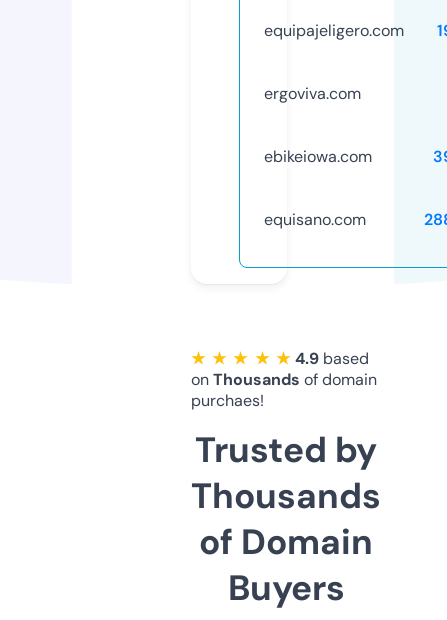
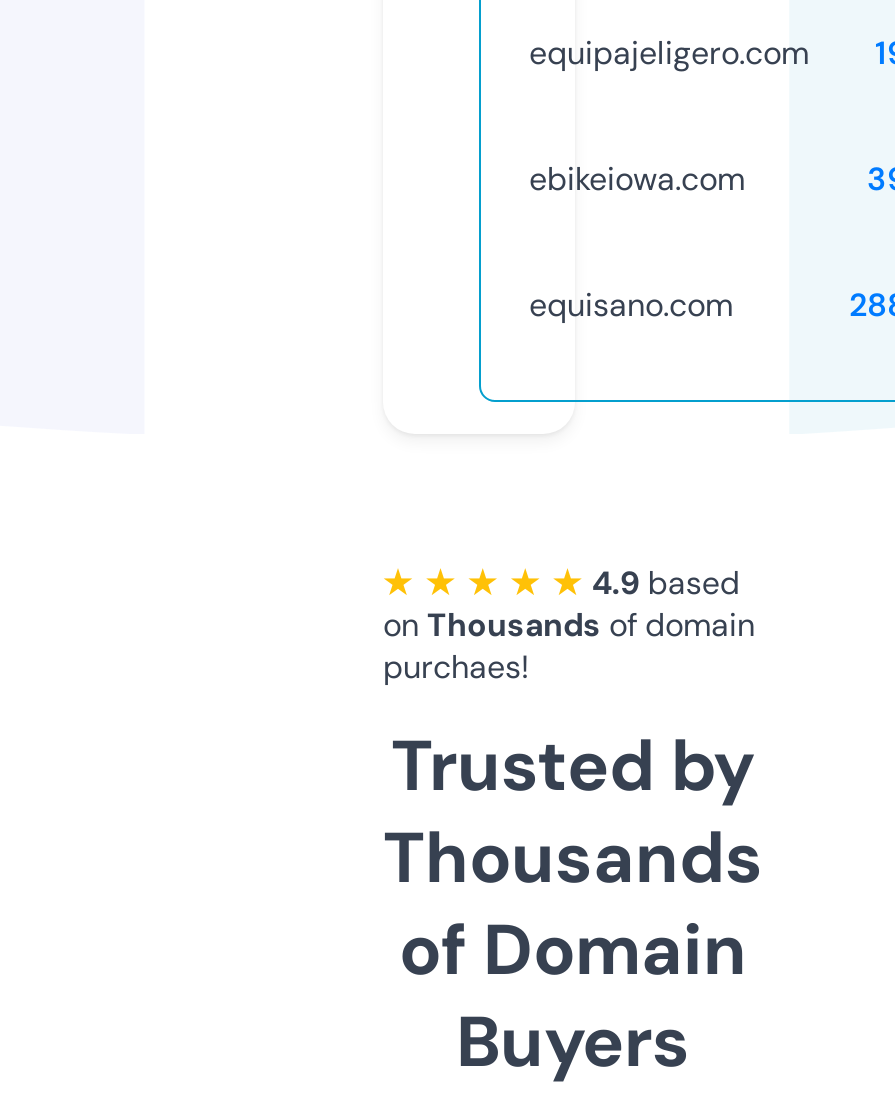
- ergoviva.com
